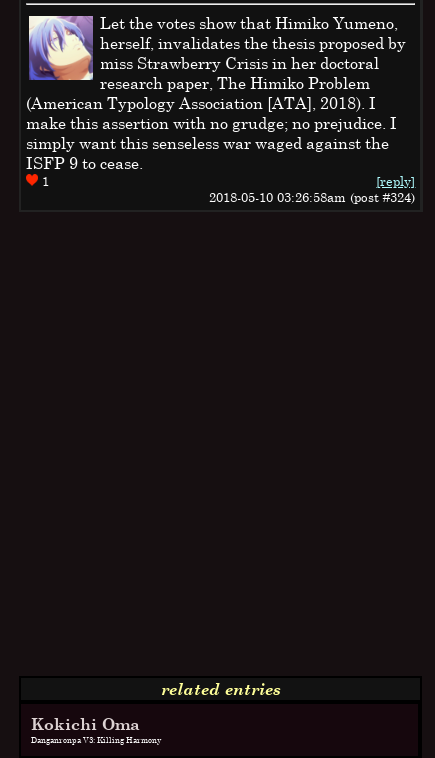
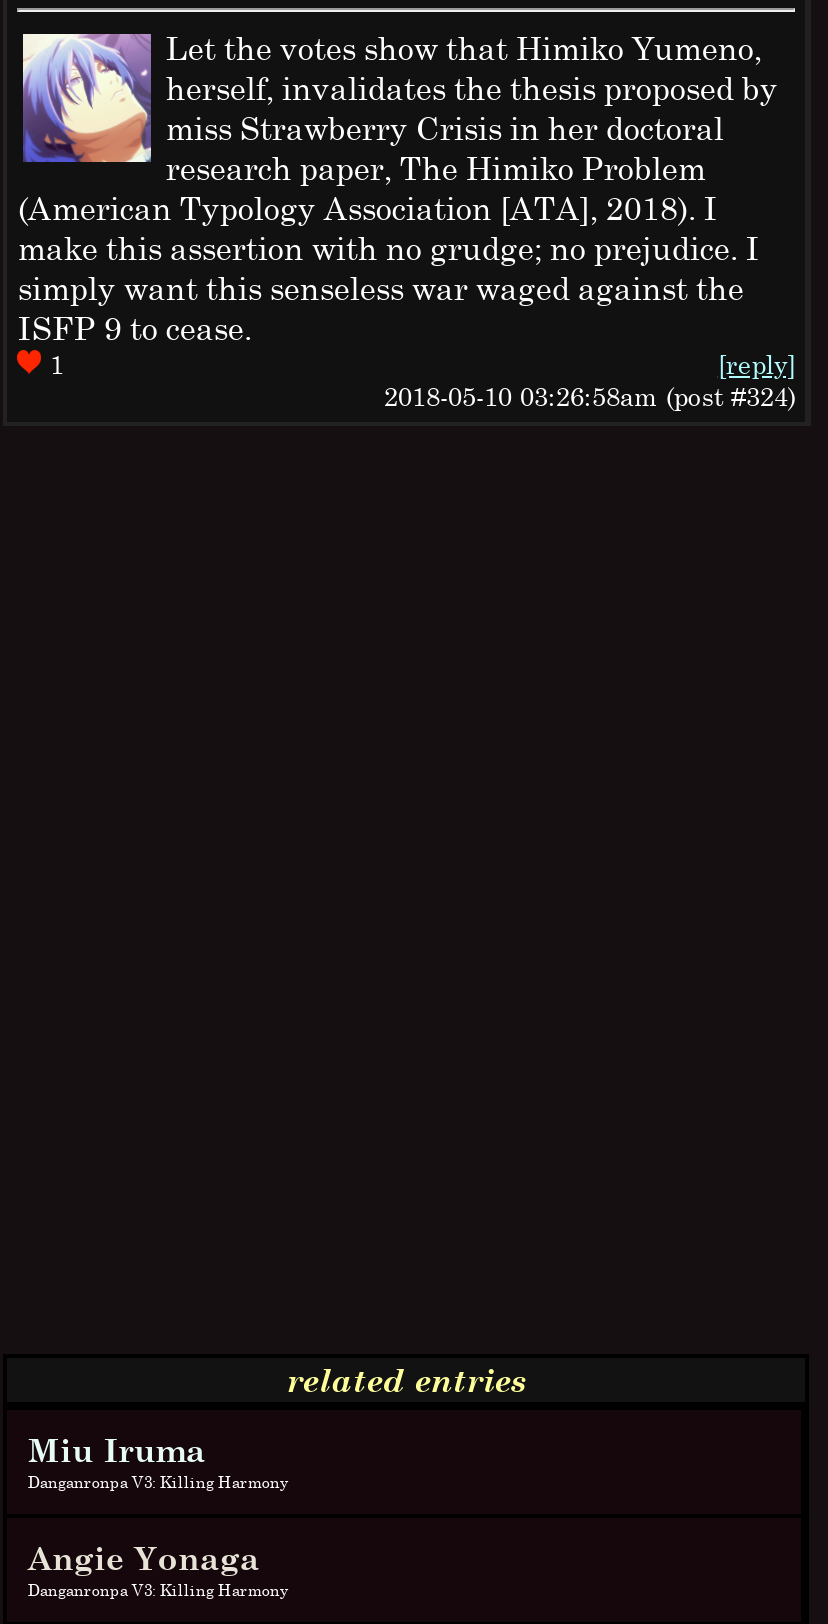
- Kokichi Oma
+ Miu Iruma
+ Danganronpa V3: Killing Harmony
+ Angie Yonaga
